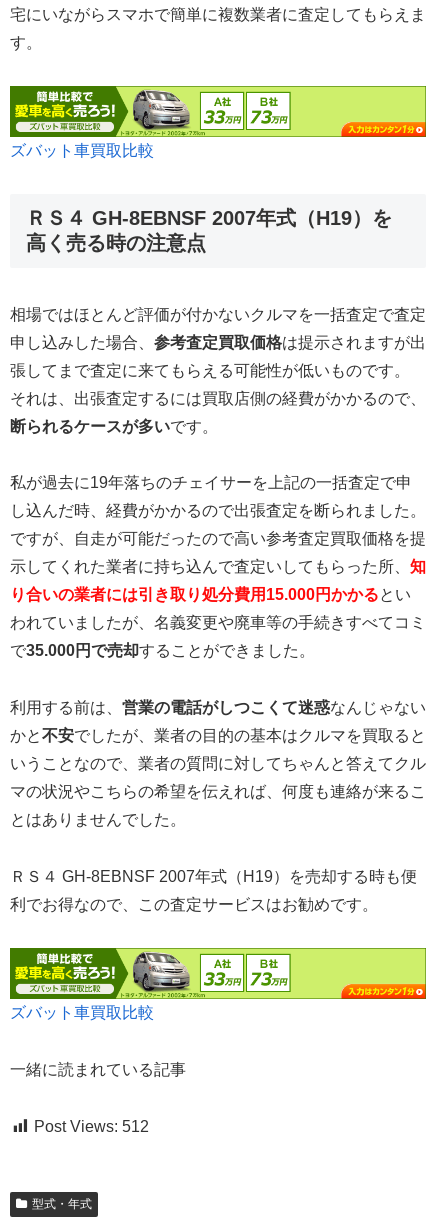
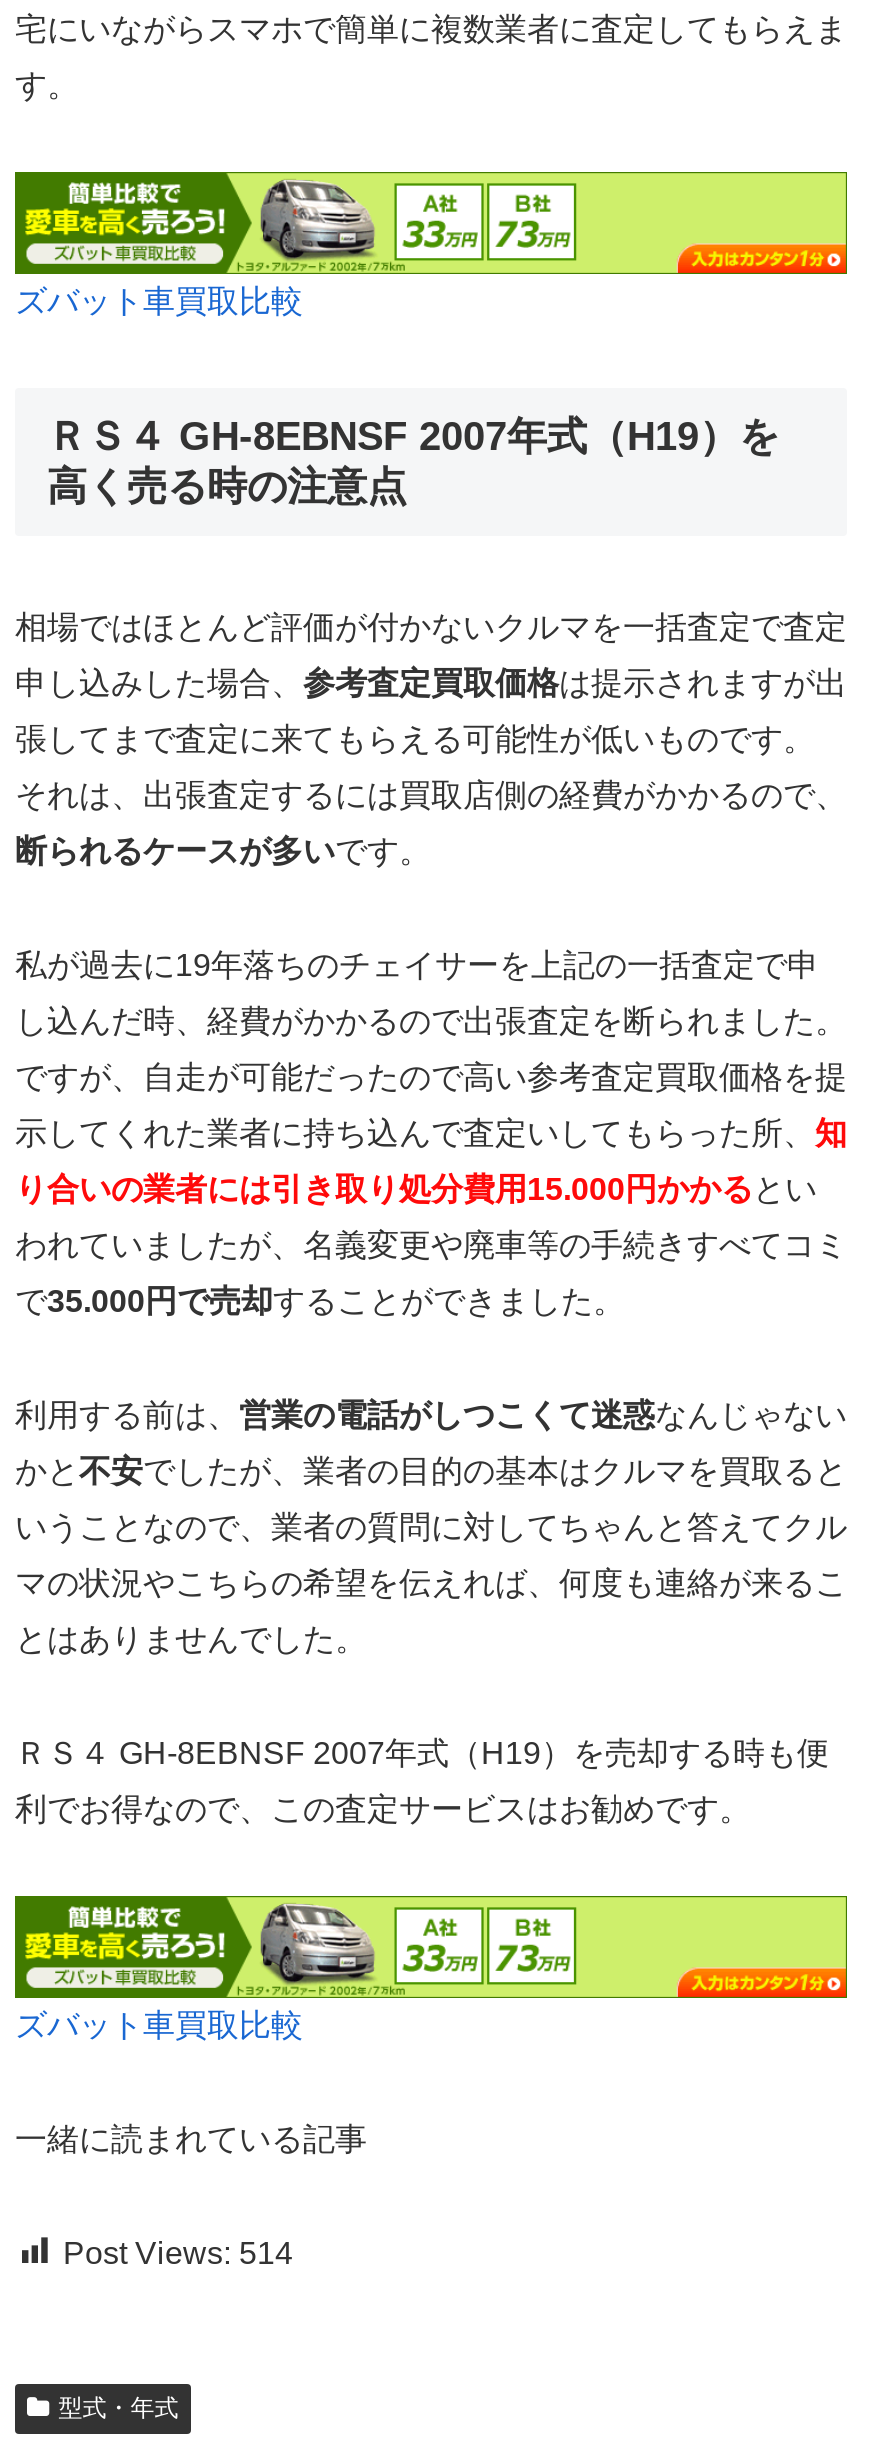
- Post Views: 512
+ Post Views: 514
